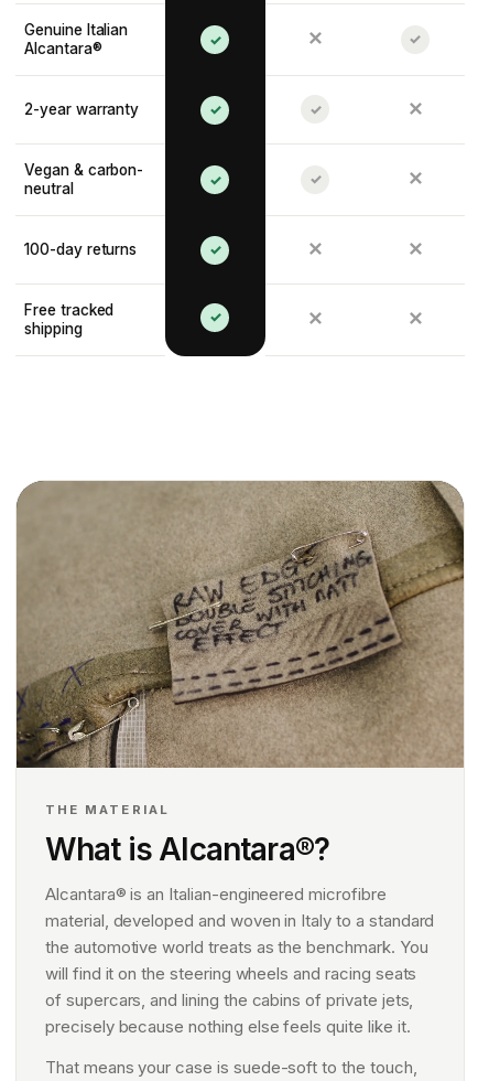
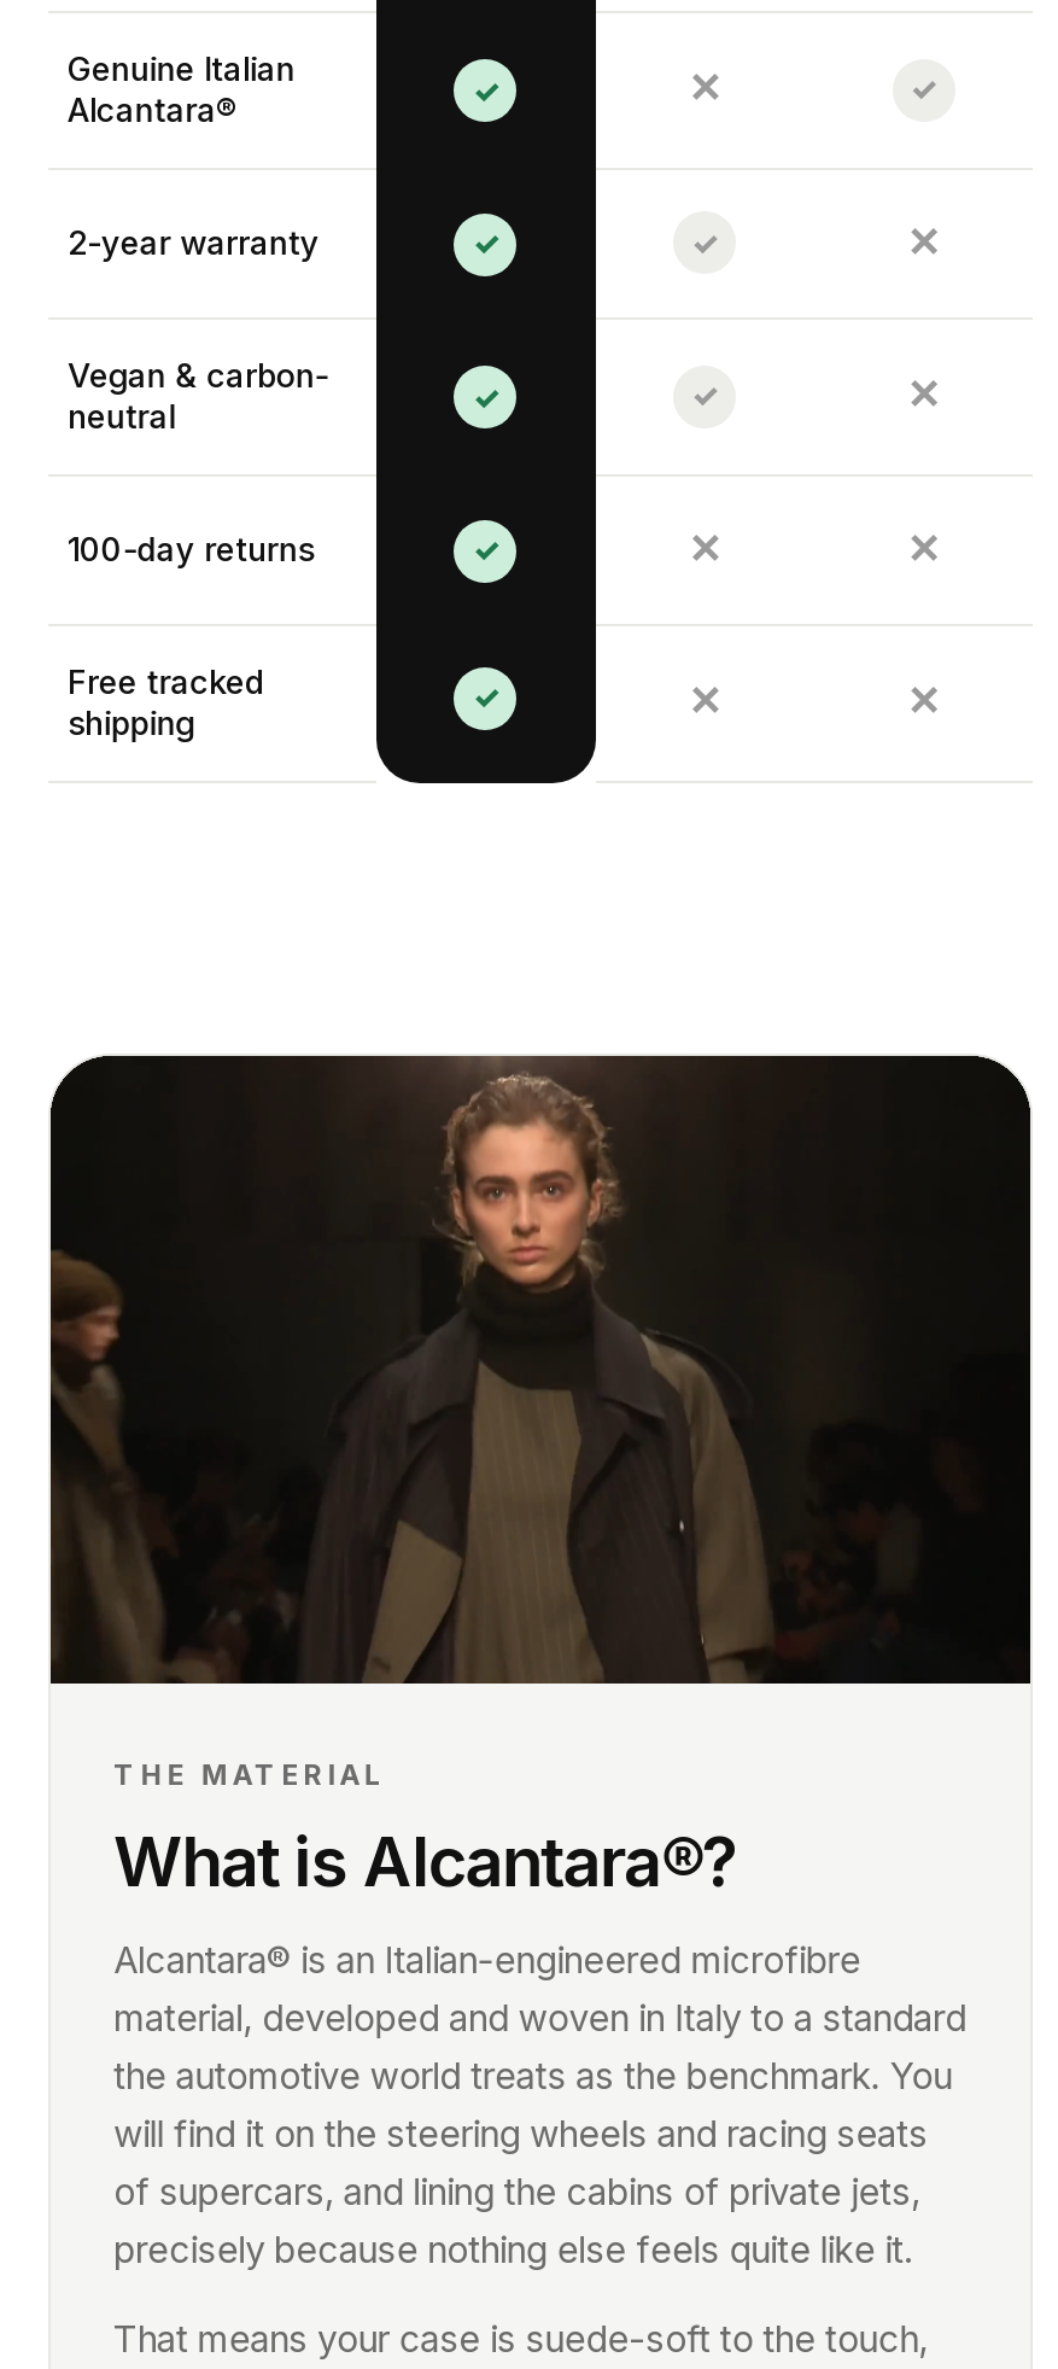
- [image]
+ [image]
